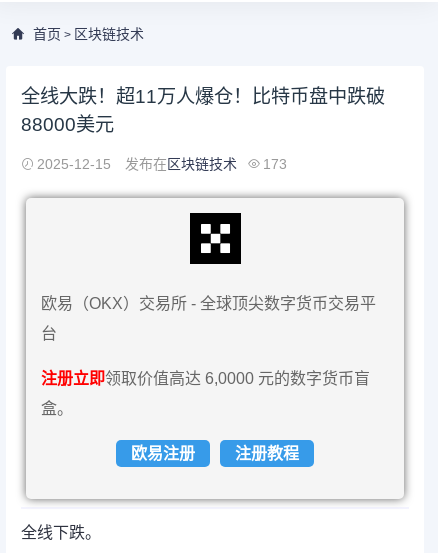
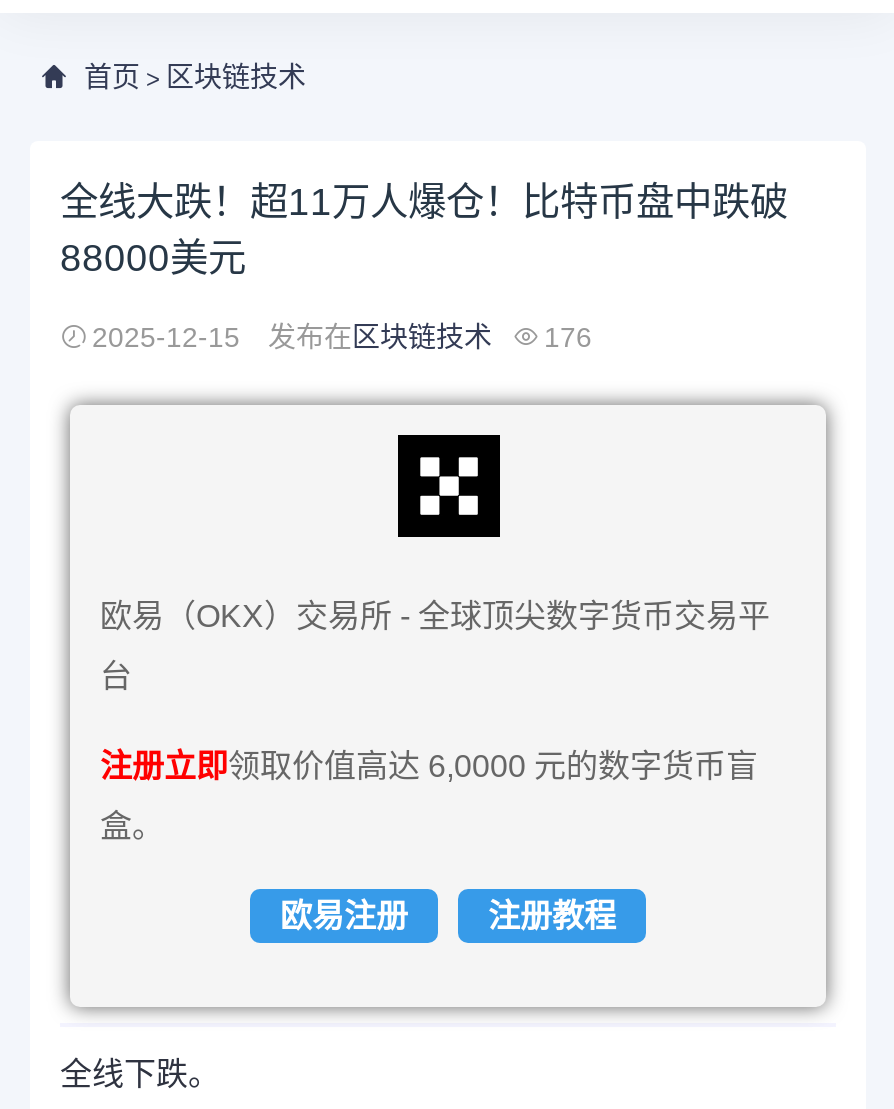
- 2025-12-15 发布在区块链技术 173
+ 2025-12-15 发布在区块链技术 176
